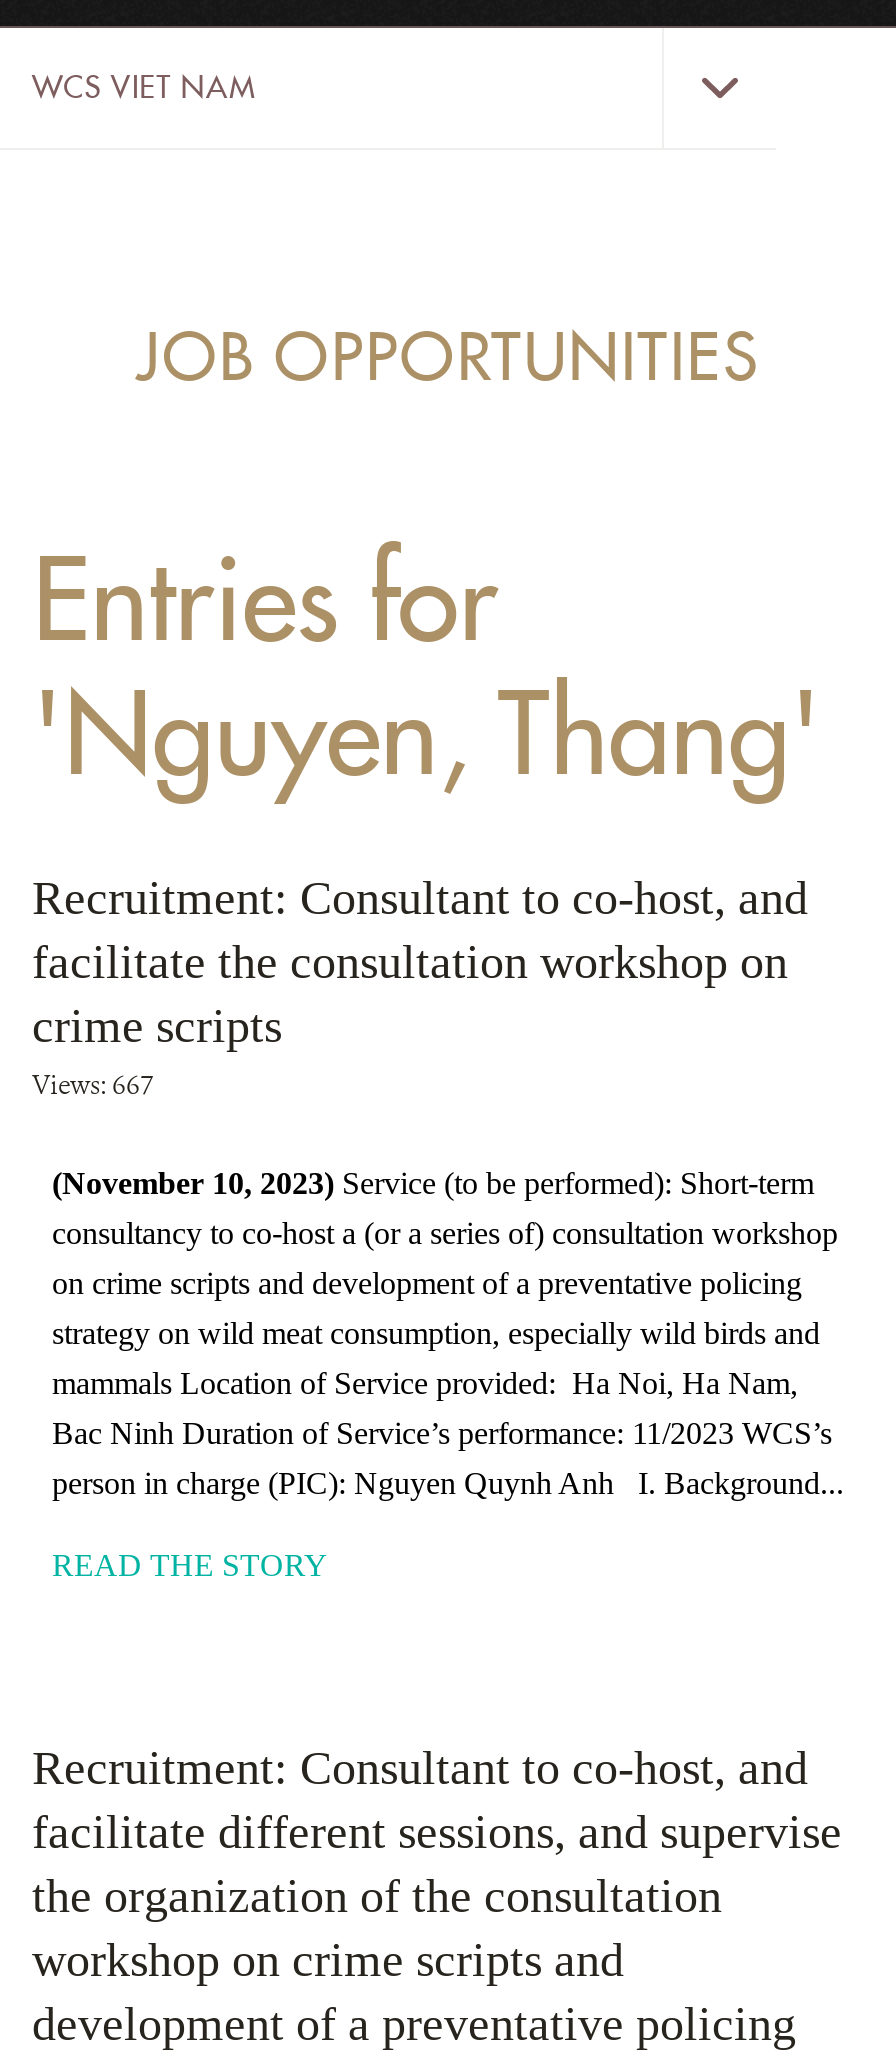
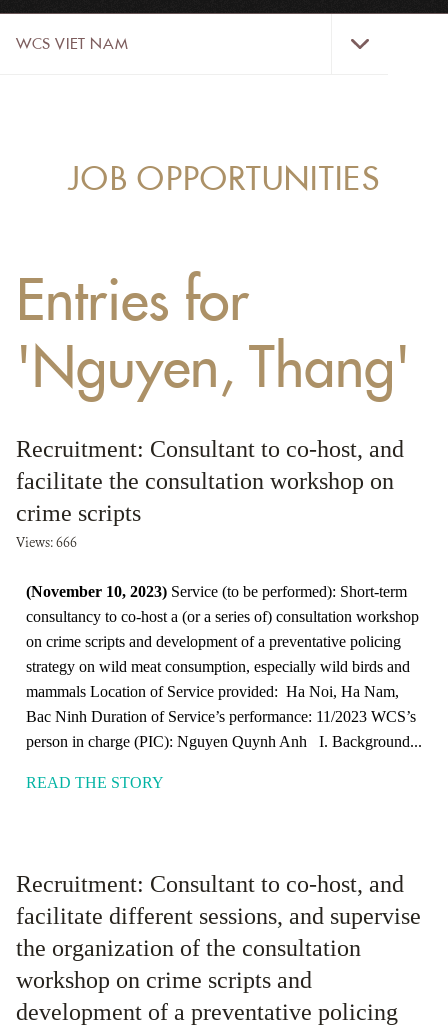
- Views: 667
+ Views: 666
